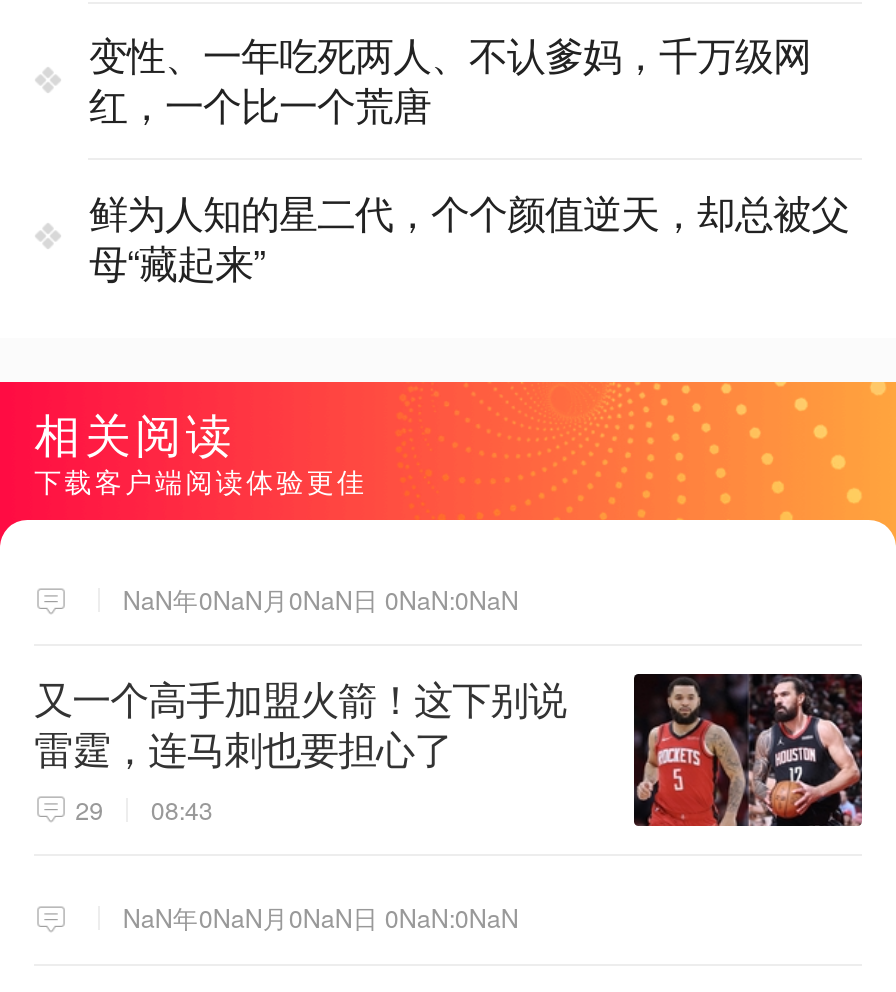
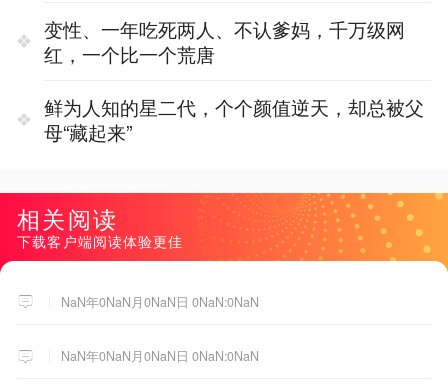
- [image]
- 又一个高手加盟火箭！这下别说
- 雷霆，连马刺也要担心了
- 29
- 08:43
